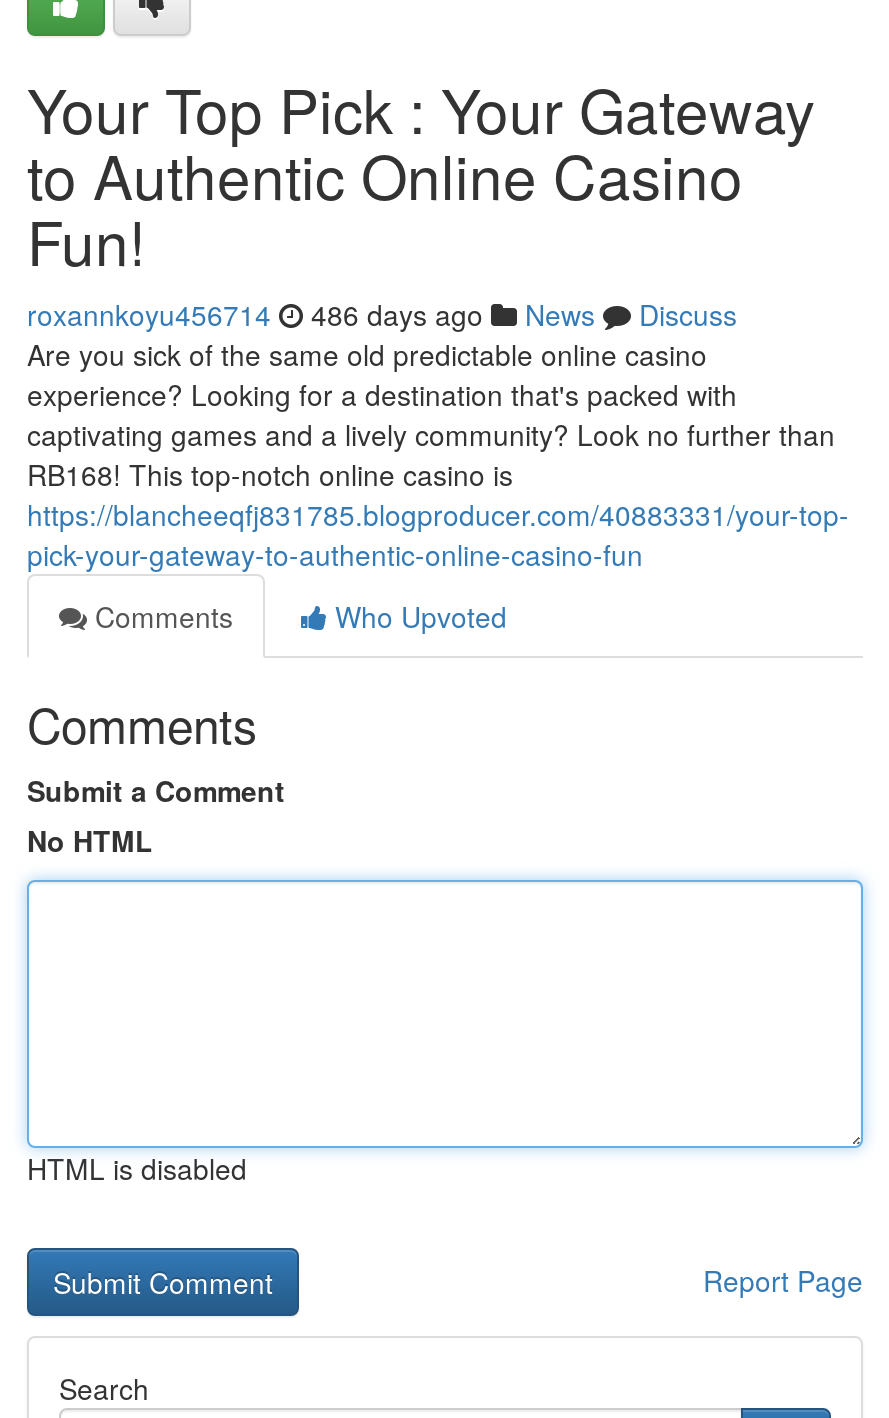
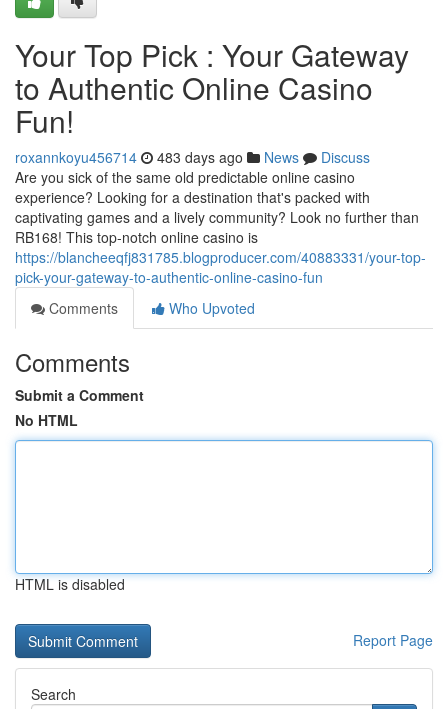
- roxannkoyu456714 486 days ago News Discuss
+ roxannkoyu456714 483 days ago News Discuss
